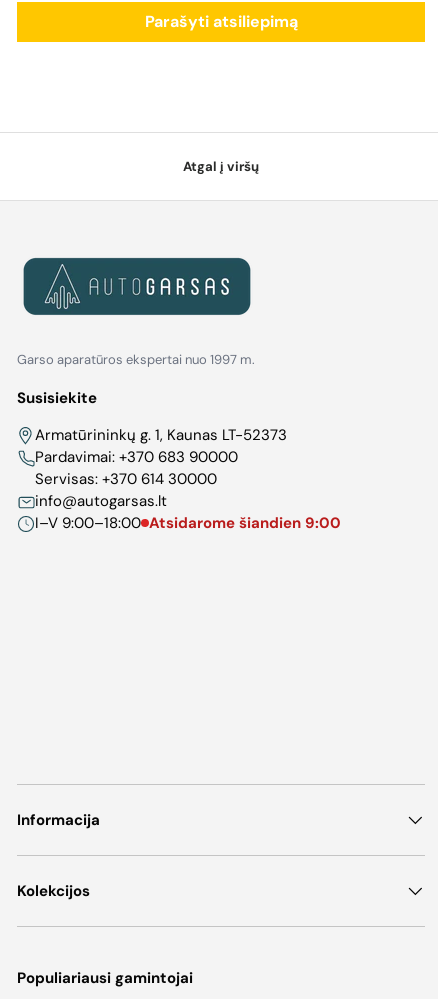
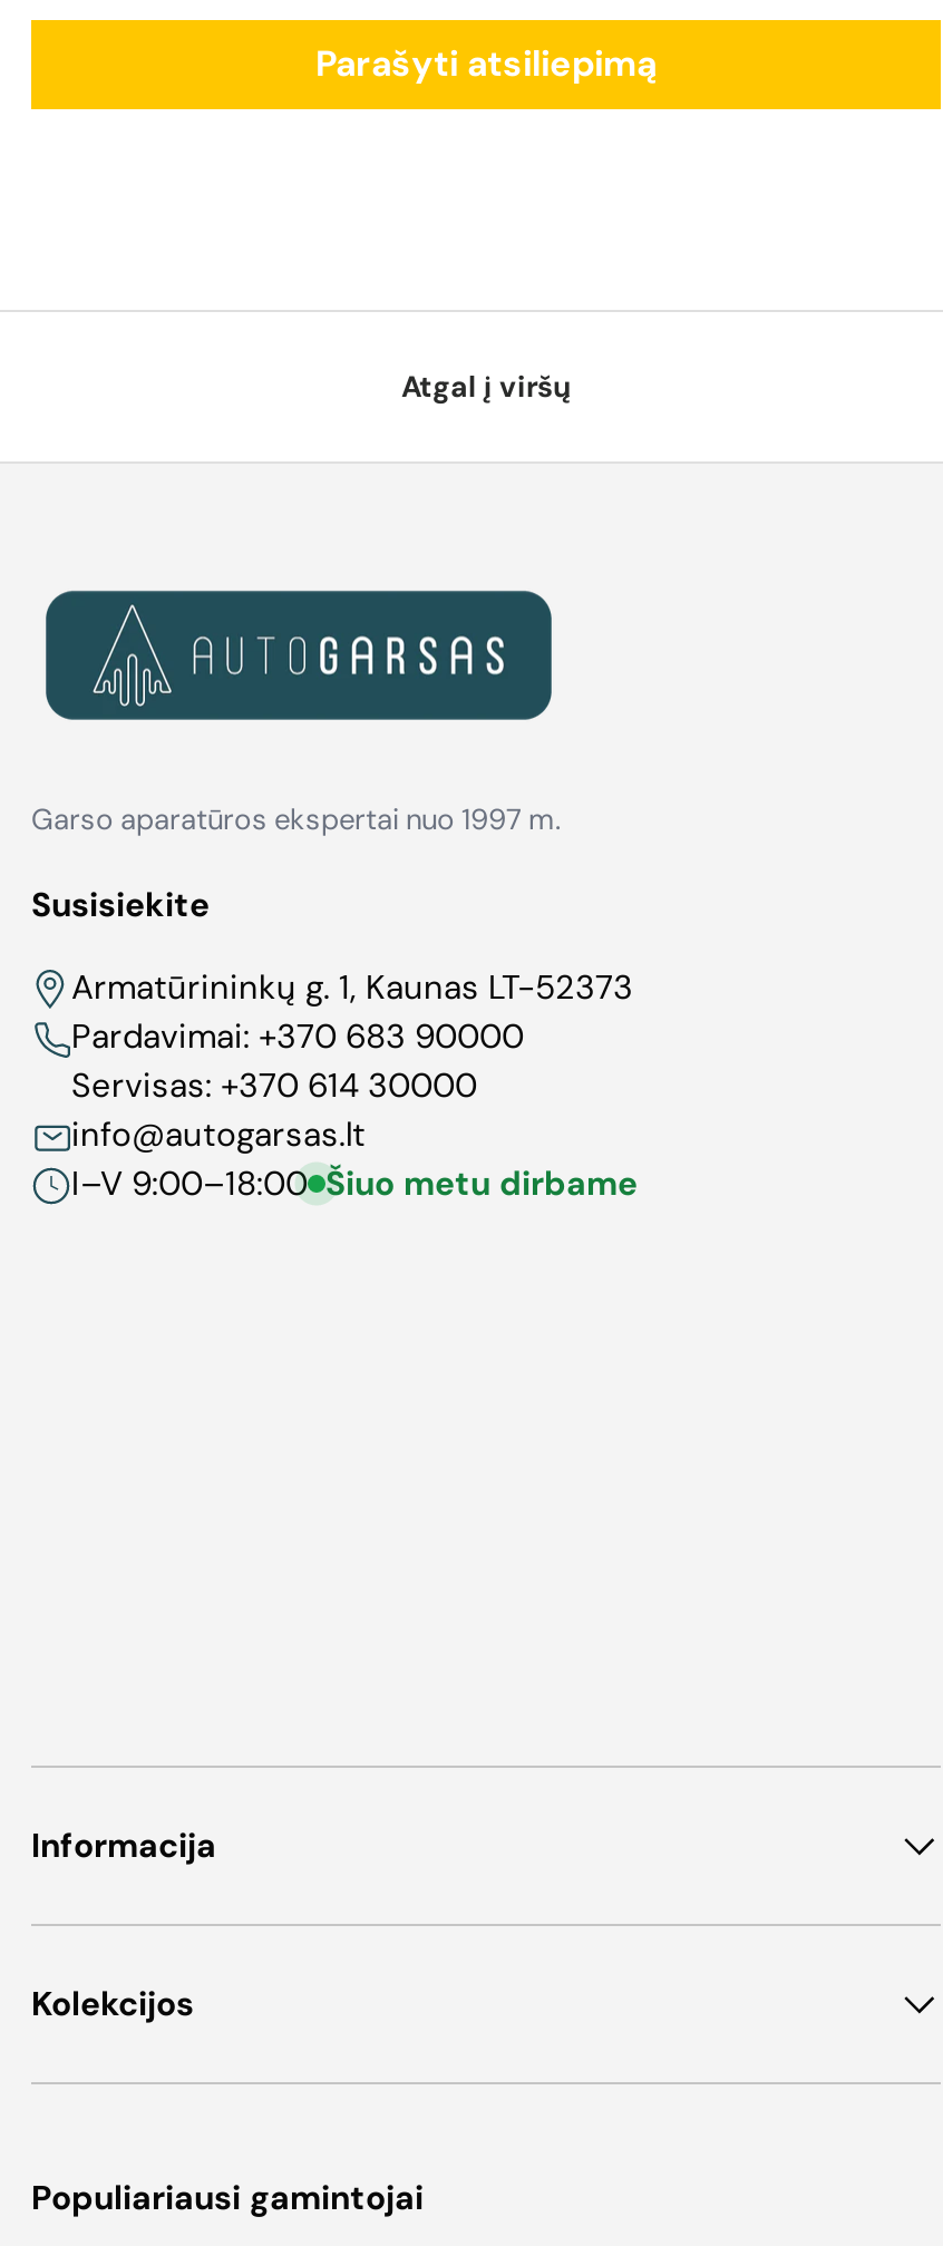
- I–V 9:00–18:00 Atsidarome šiandien 9:00
+ I–V 9:00–18:00 Šiuo metu dirbame
